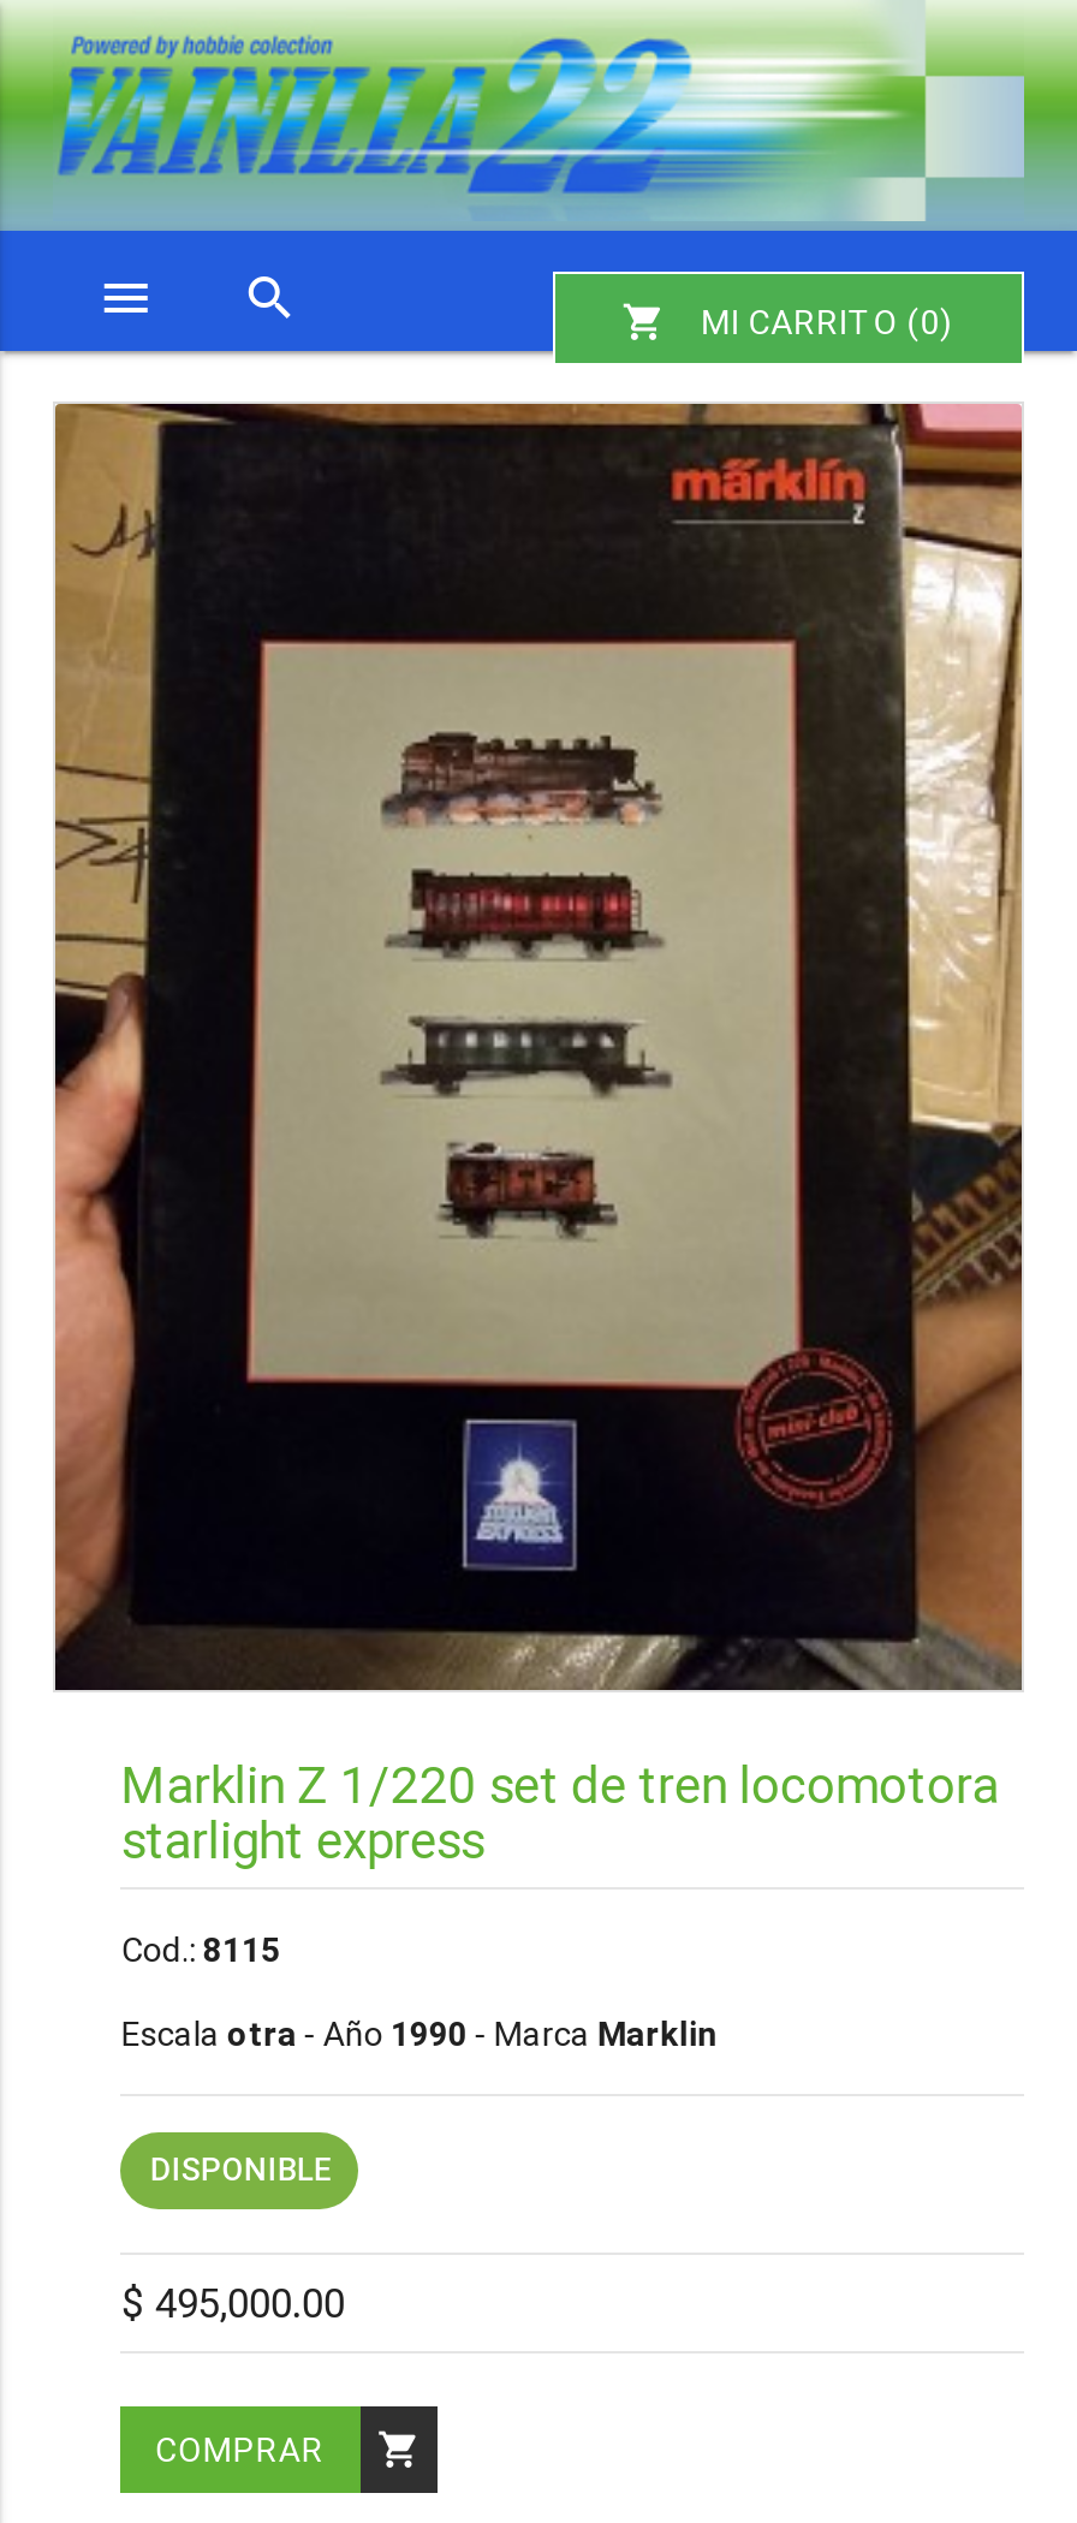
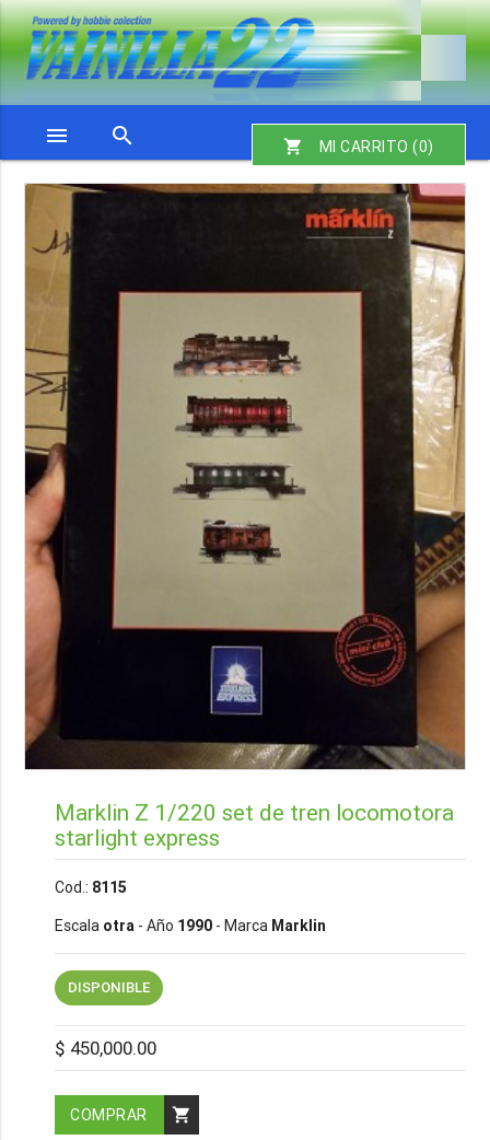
- $ 495,000.00
+ $ 450,000.00
